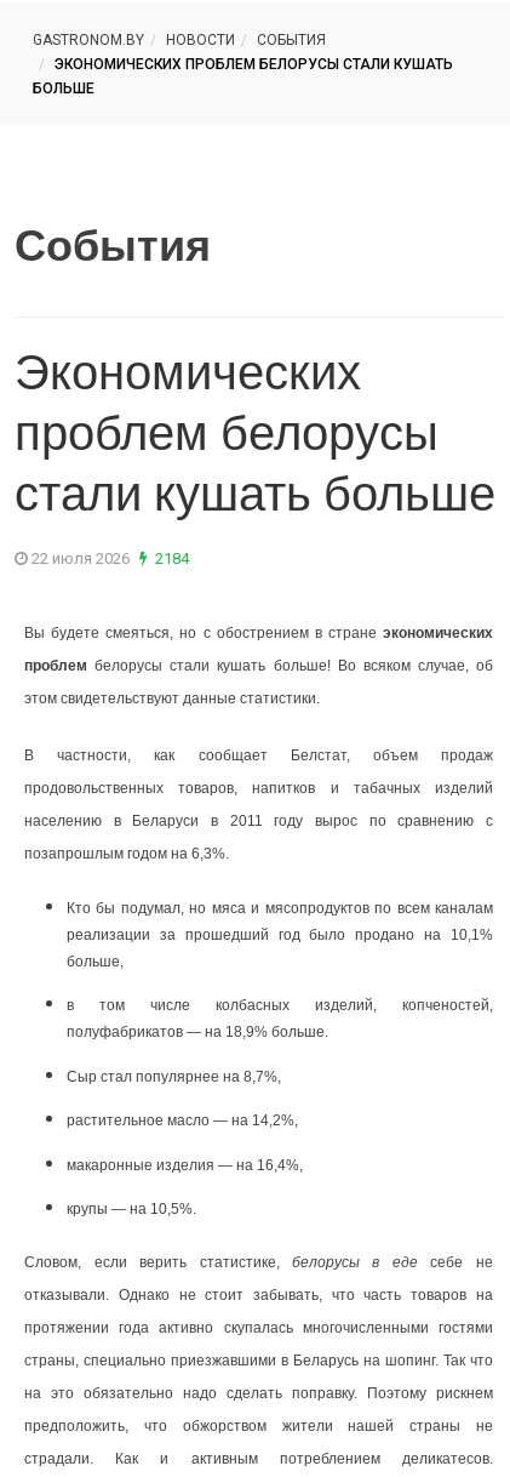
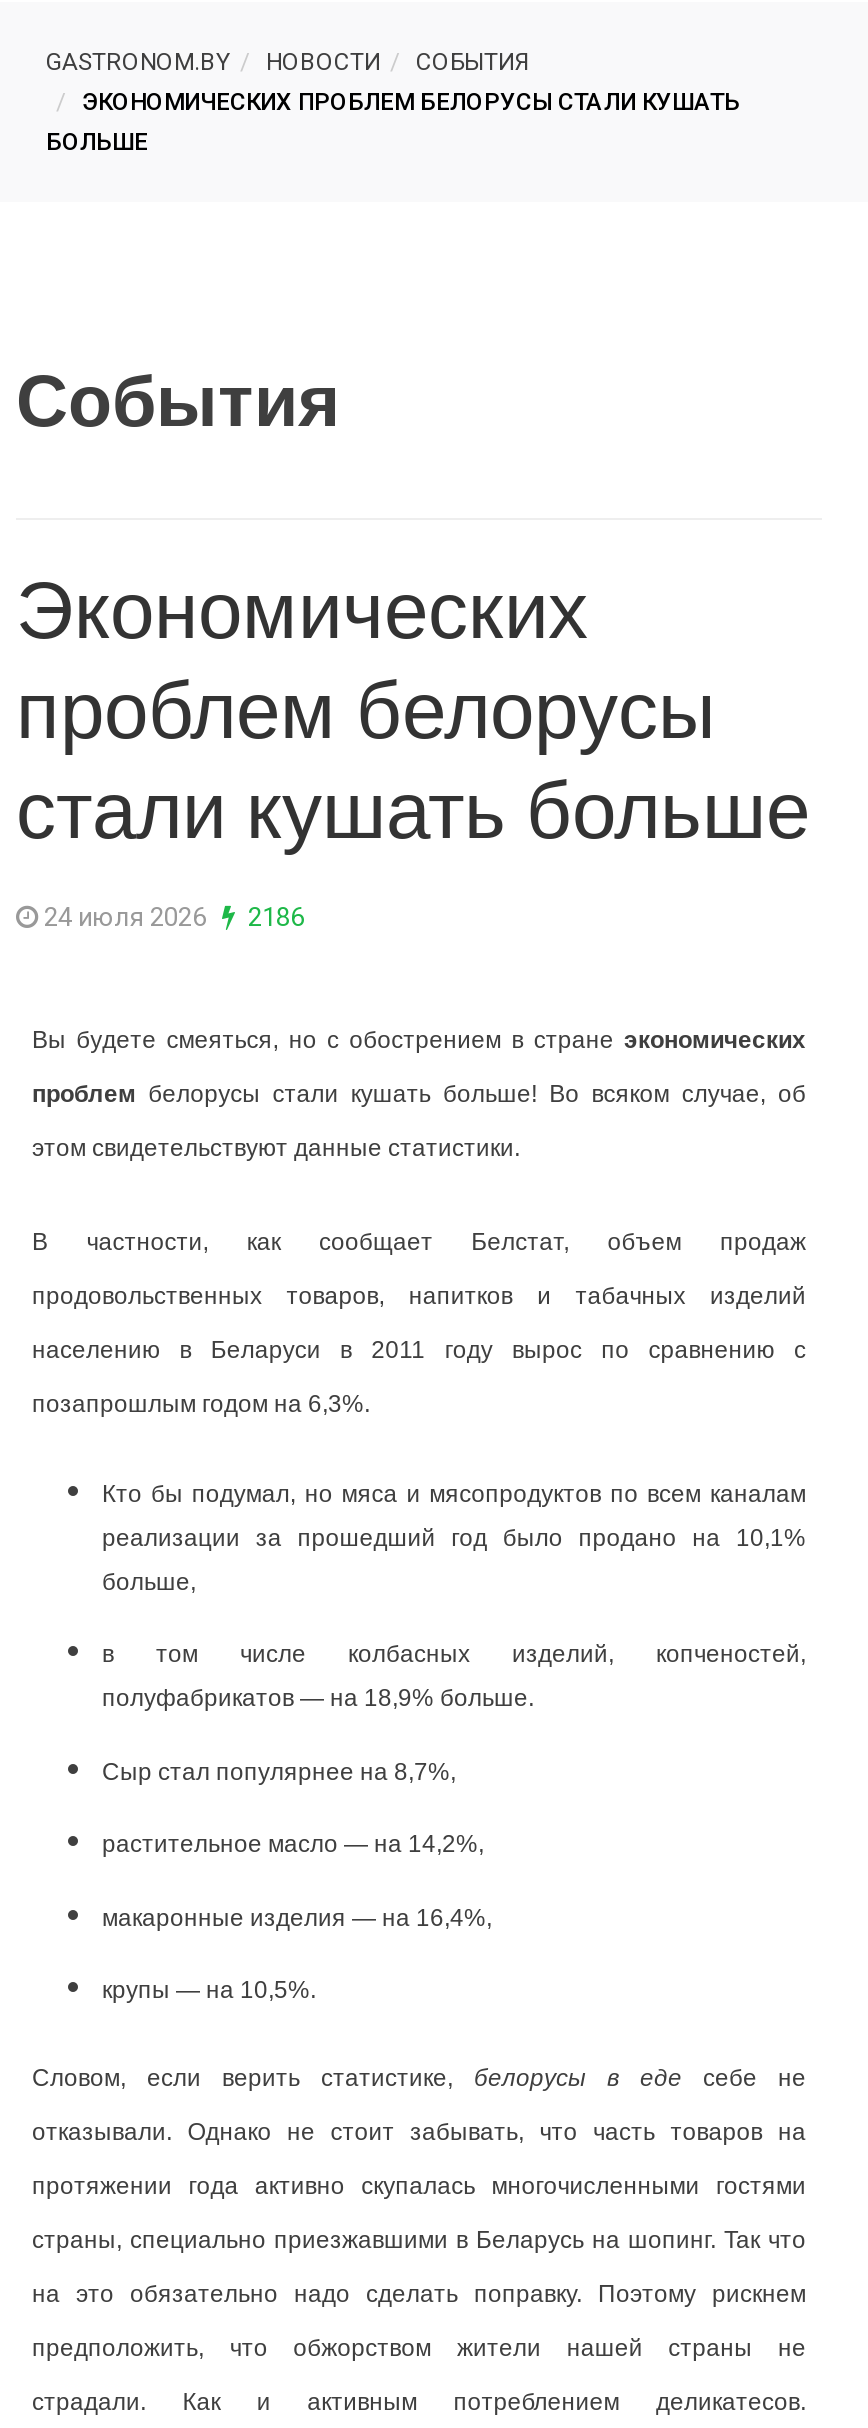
- 22 июля 2026
+ 24 июля 2026

- 2184
+ 2186
